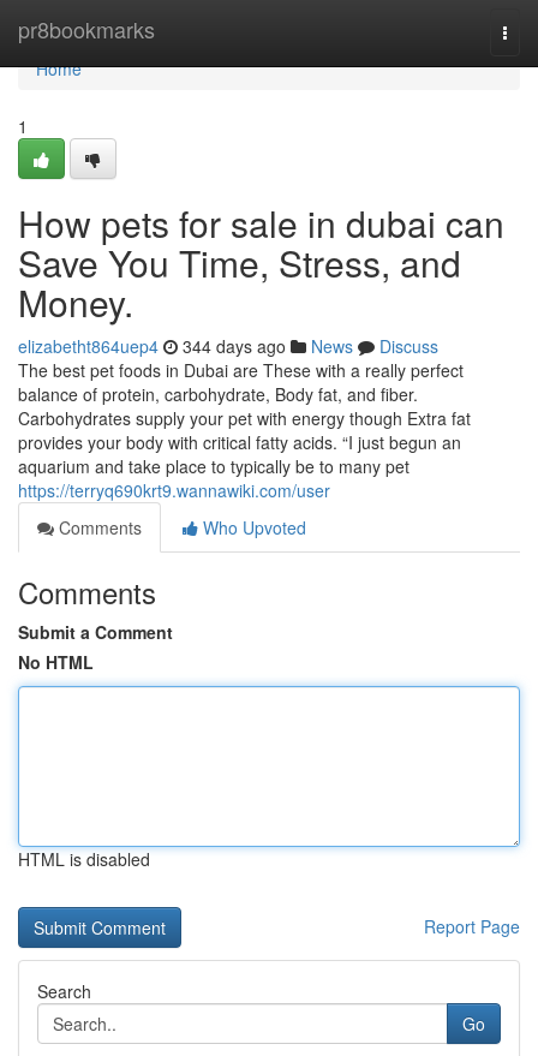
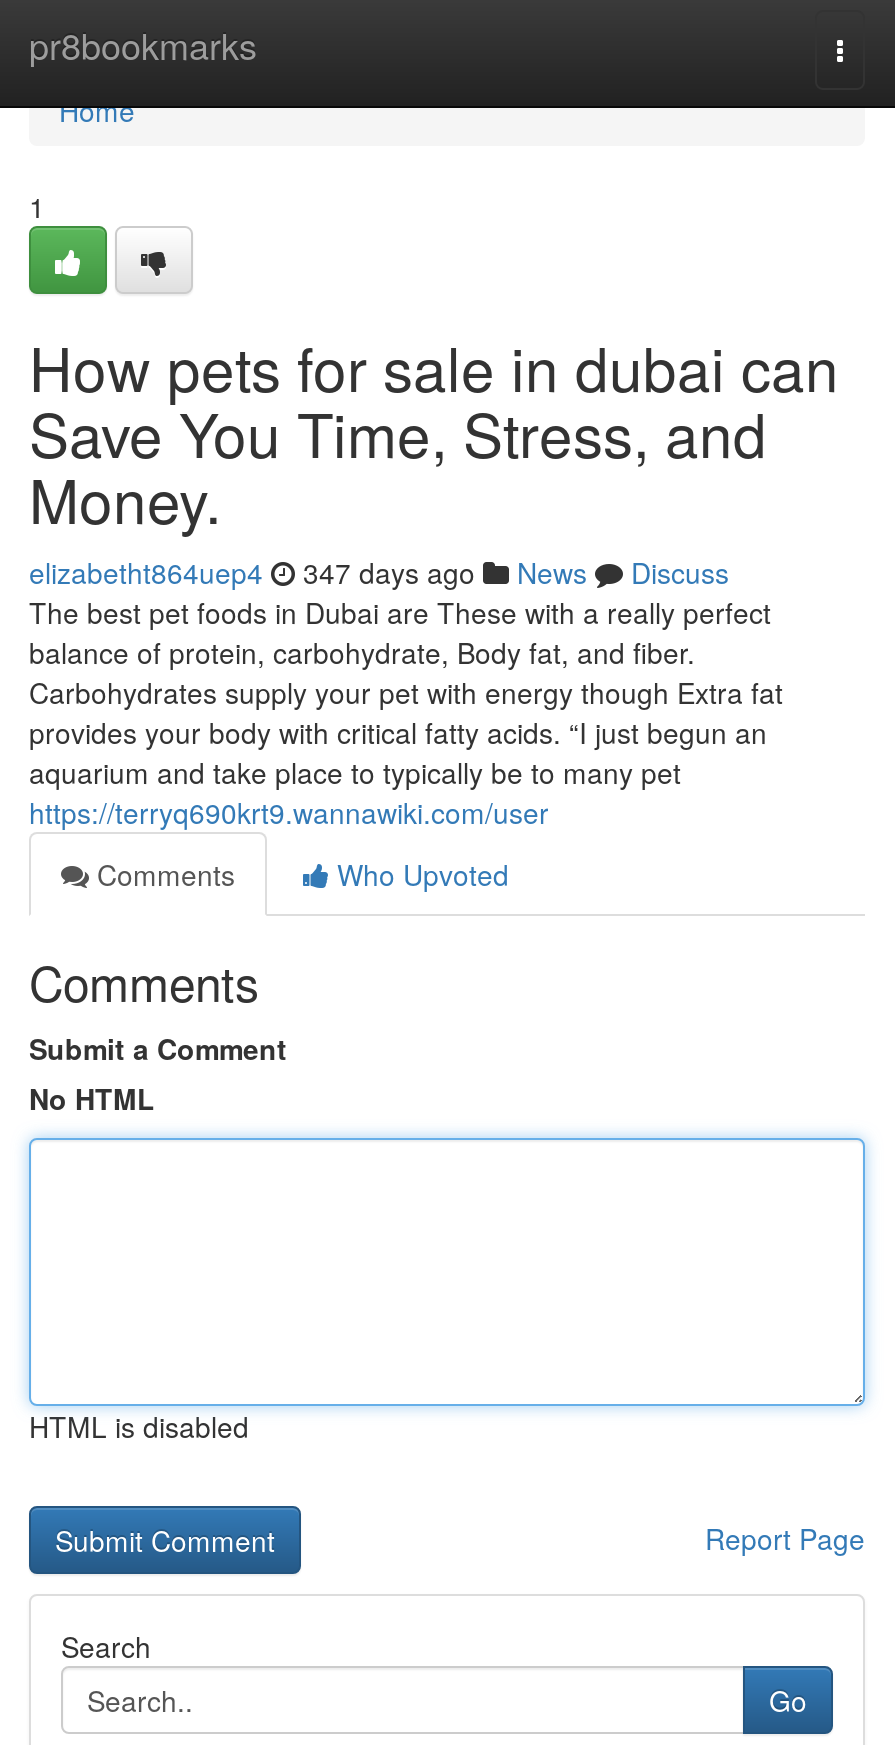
- elizabetht864uep4 344 days ago News Discuss
+ elizabetht864uep4 347 days ago News Discuss
